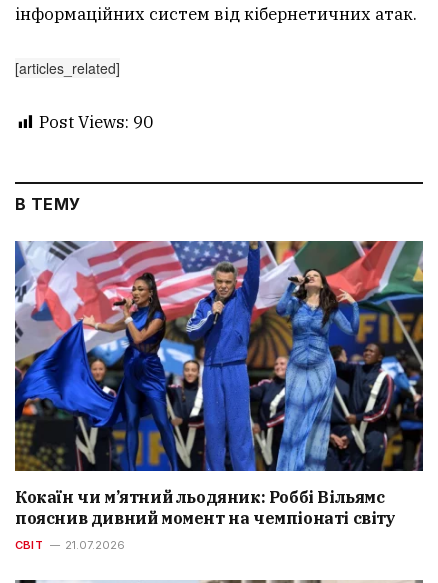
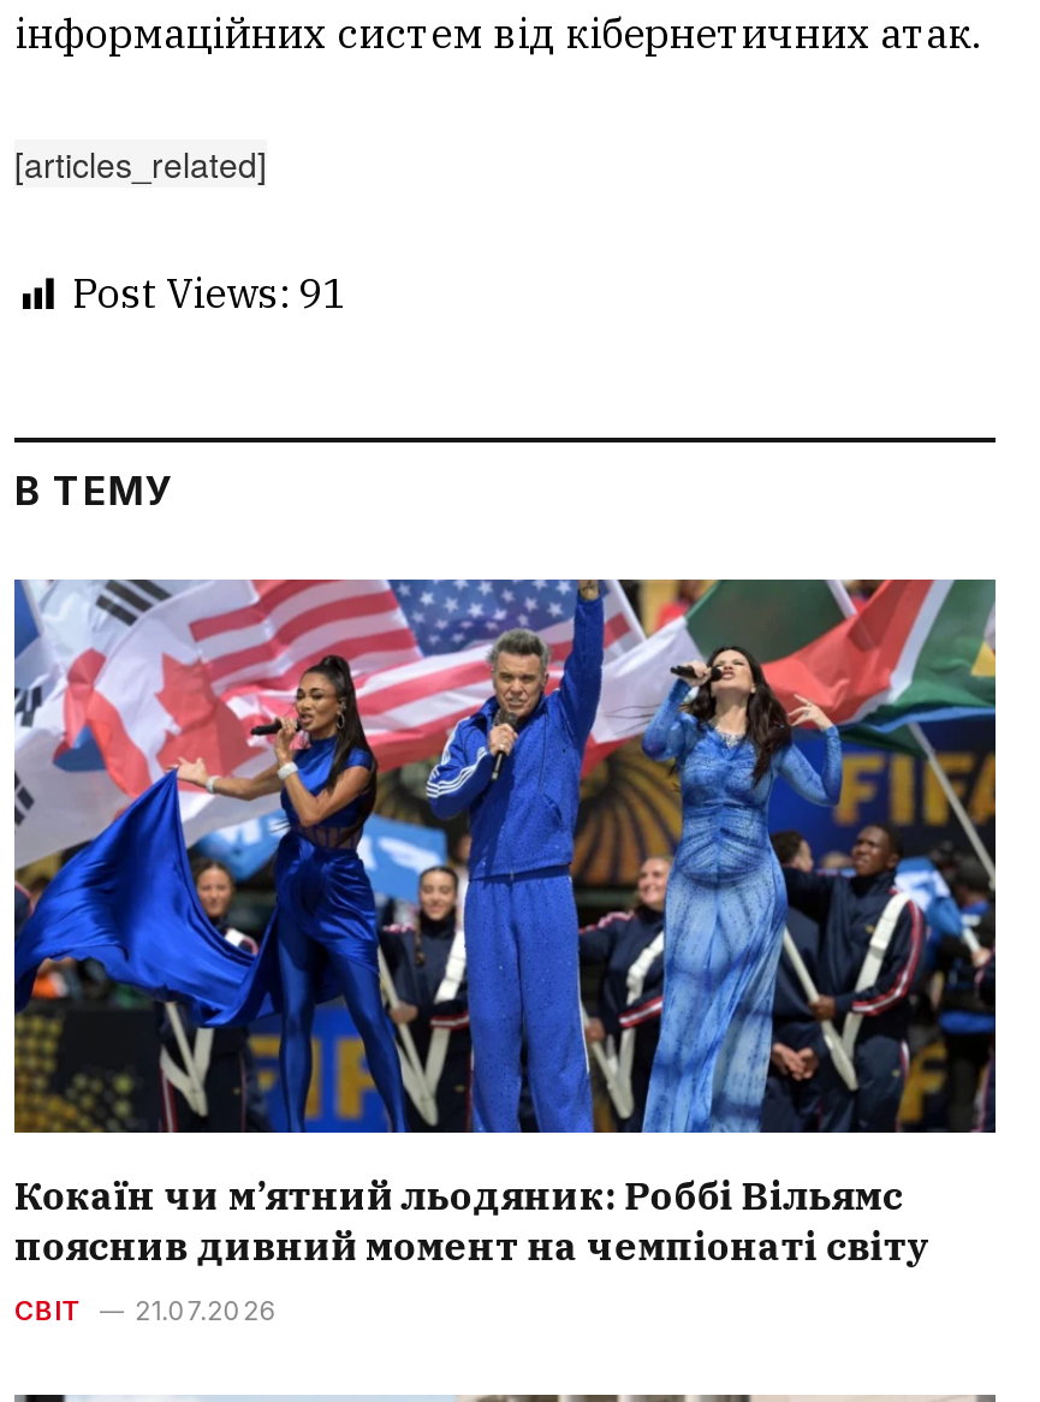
- Post Views: 90
+ Post Views: 91
